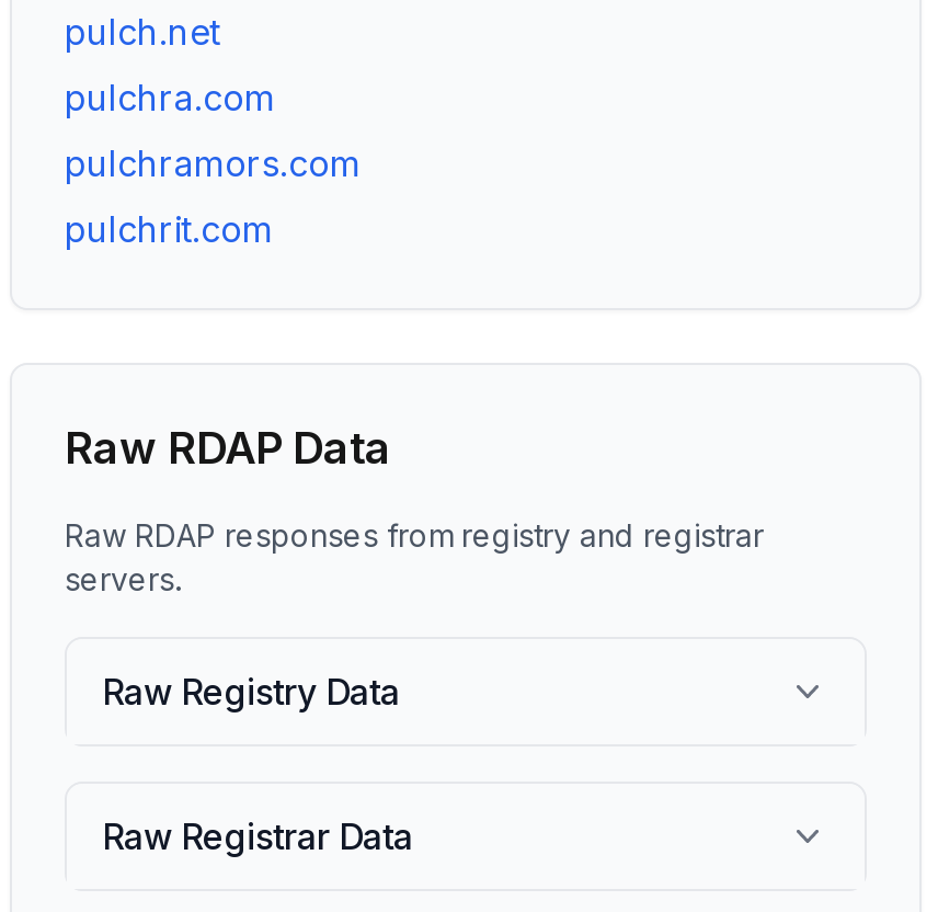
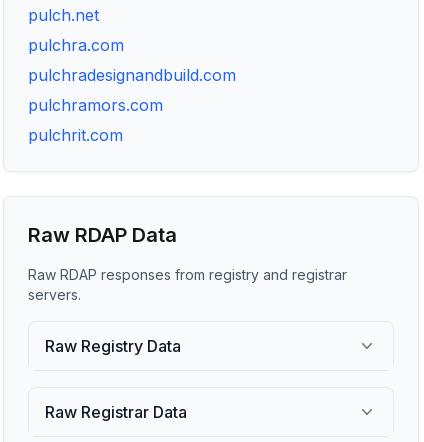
+ pulchradesignandbuild.com
